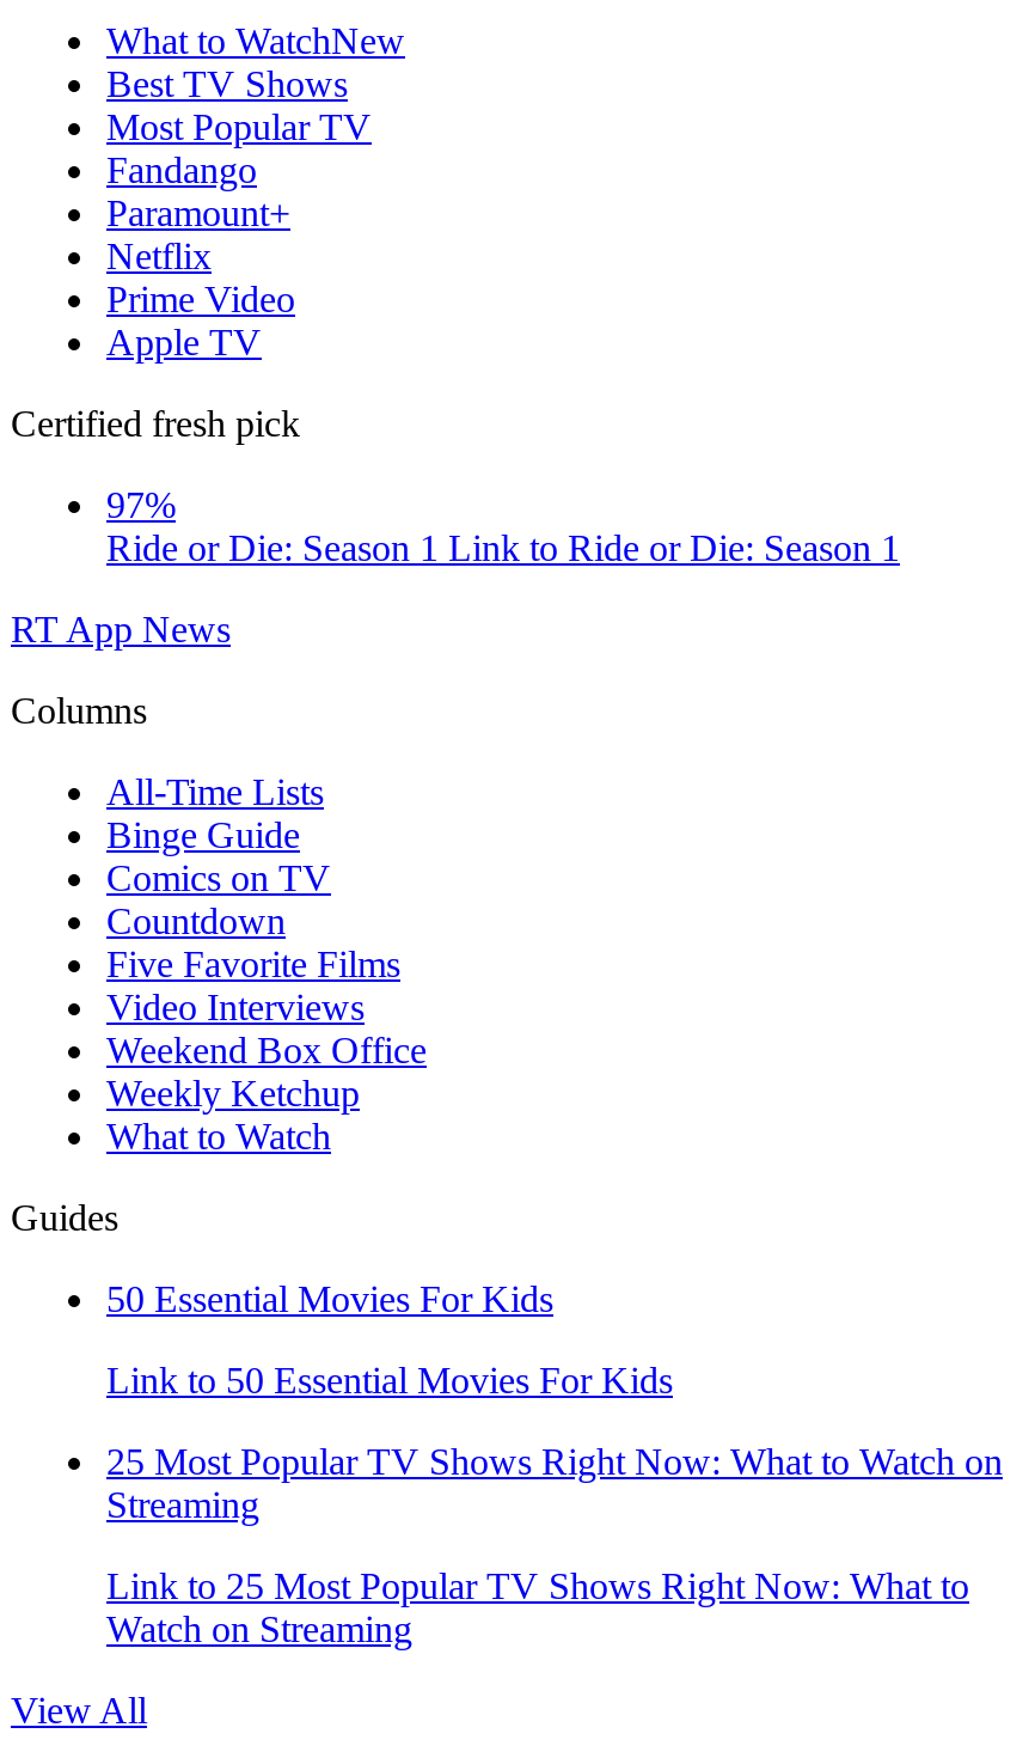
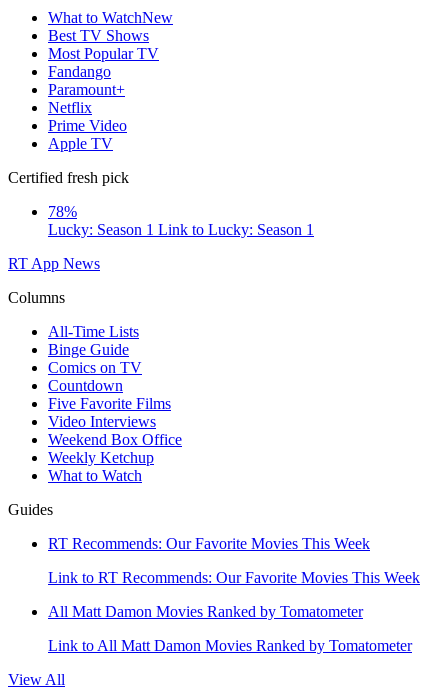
- 97%
- Ride or Die: Season 1 Link to Ride or Die: Season 1
+ 78%
+ Lucky: Season 1 Link to Lucky: Season 1

- 50 Essential Movies For Kids
+ RT Recommends: Our Favorite Movies This Week

- Link to 50 Essential Movies For Kids
+ Link to RT Recommends: Our Favorite Movies This Week

- 25 Most Popular TV Shows Right Now: What to Watch on
- Streaming
+ All Matt Damon Movies Ranked by Tomatometer

- Link to 25 Most Popular TV Shows Right Now: What to
- Watch on Streaming
+ Link to All Matt Damon Movies Ranked by Tomatometer
